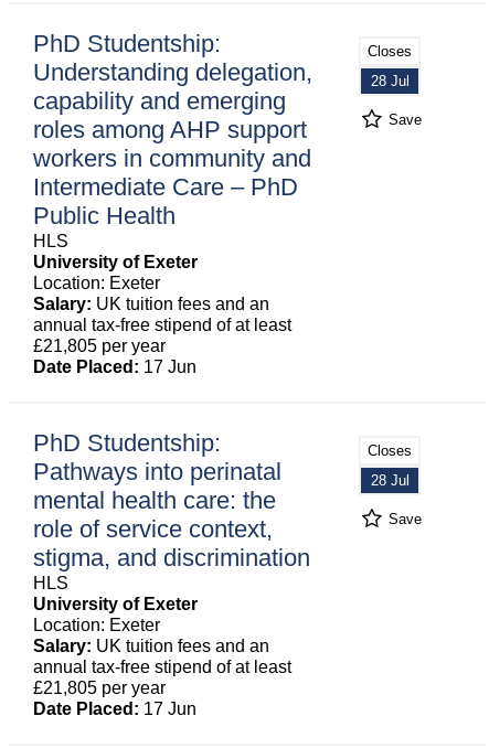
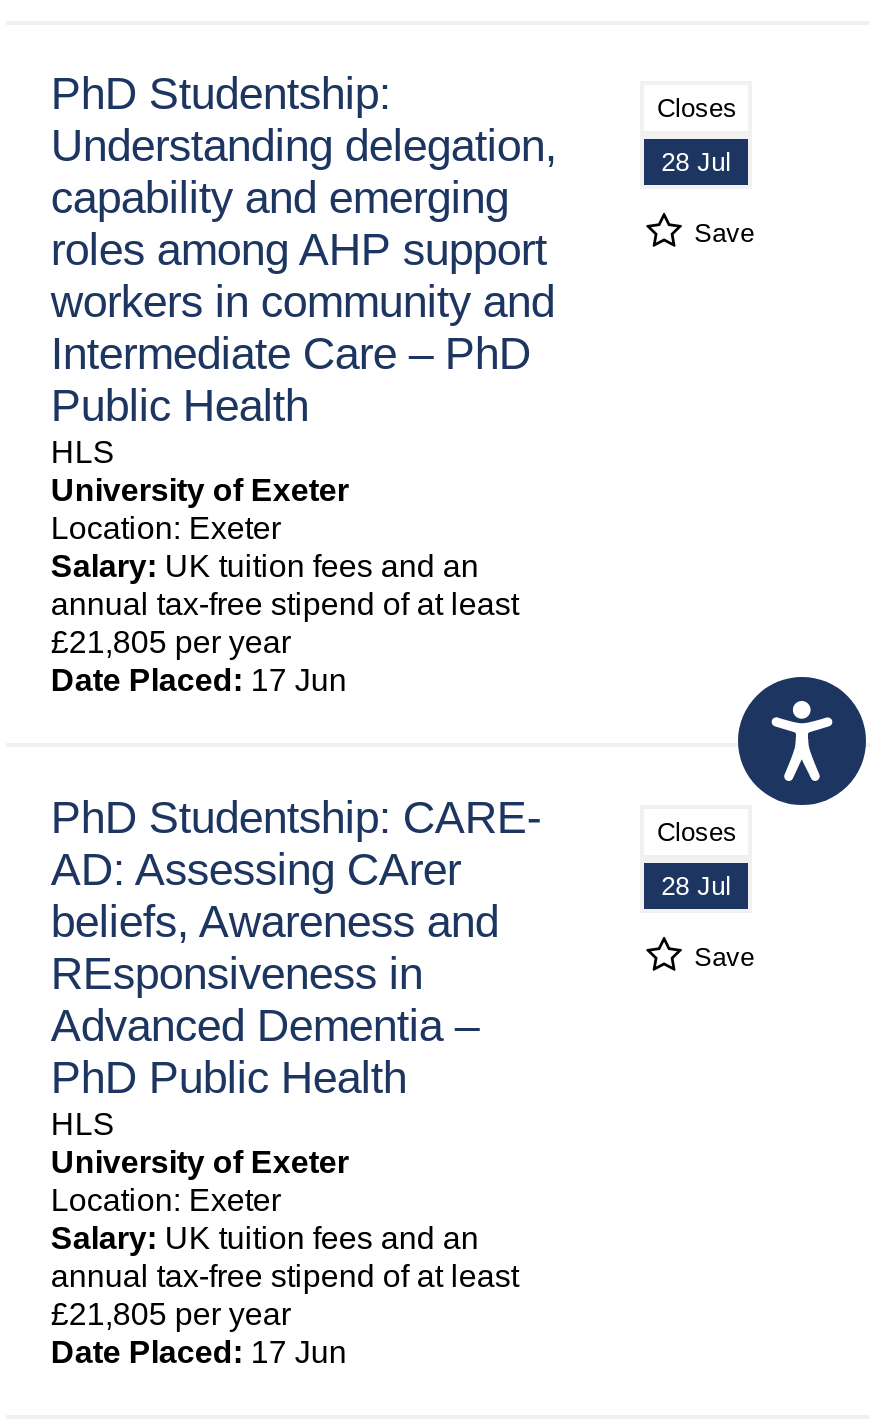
+ [image]

- PhD Studentship:
- Pathways into perinatal
- mental health care: the
- role of service context,
- stigma, and discrimination
+ PhD Studentship: CARE-
+ AD: Assessing CArer
+ beliefs, Awareness and
+ REsponsiveness in
+ Advanced Dementia –
+ PhD Public Health
